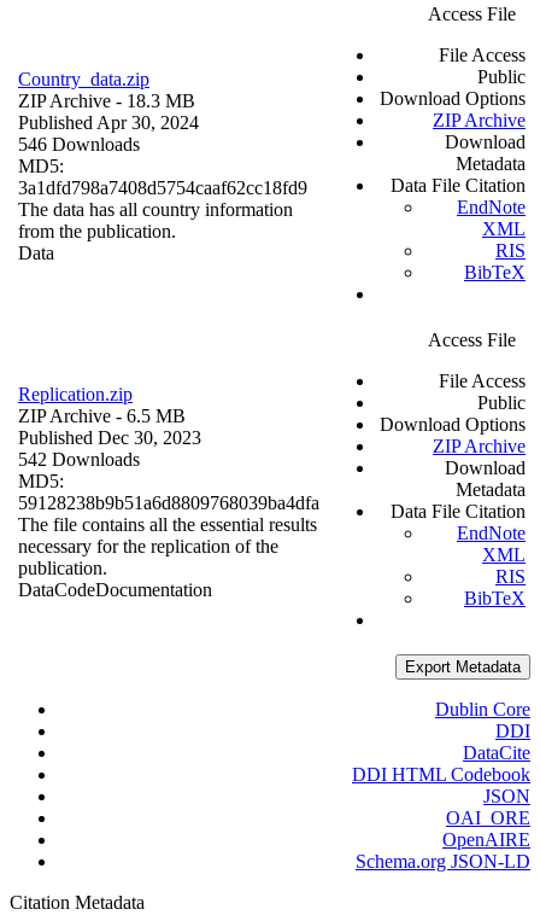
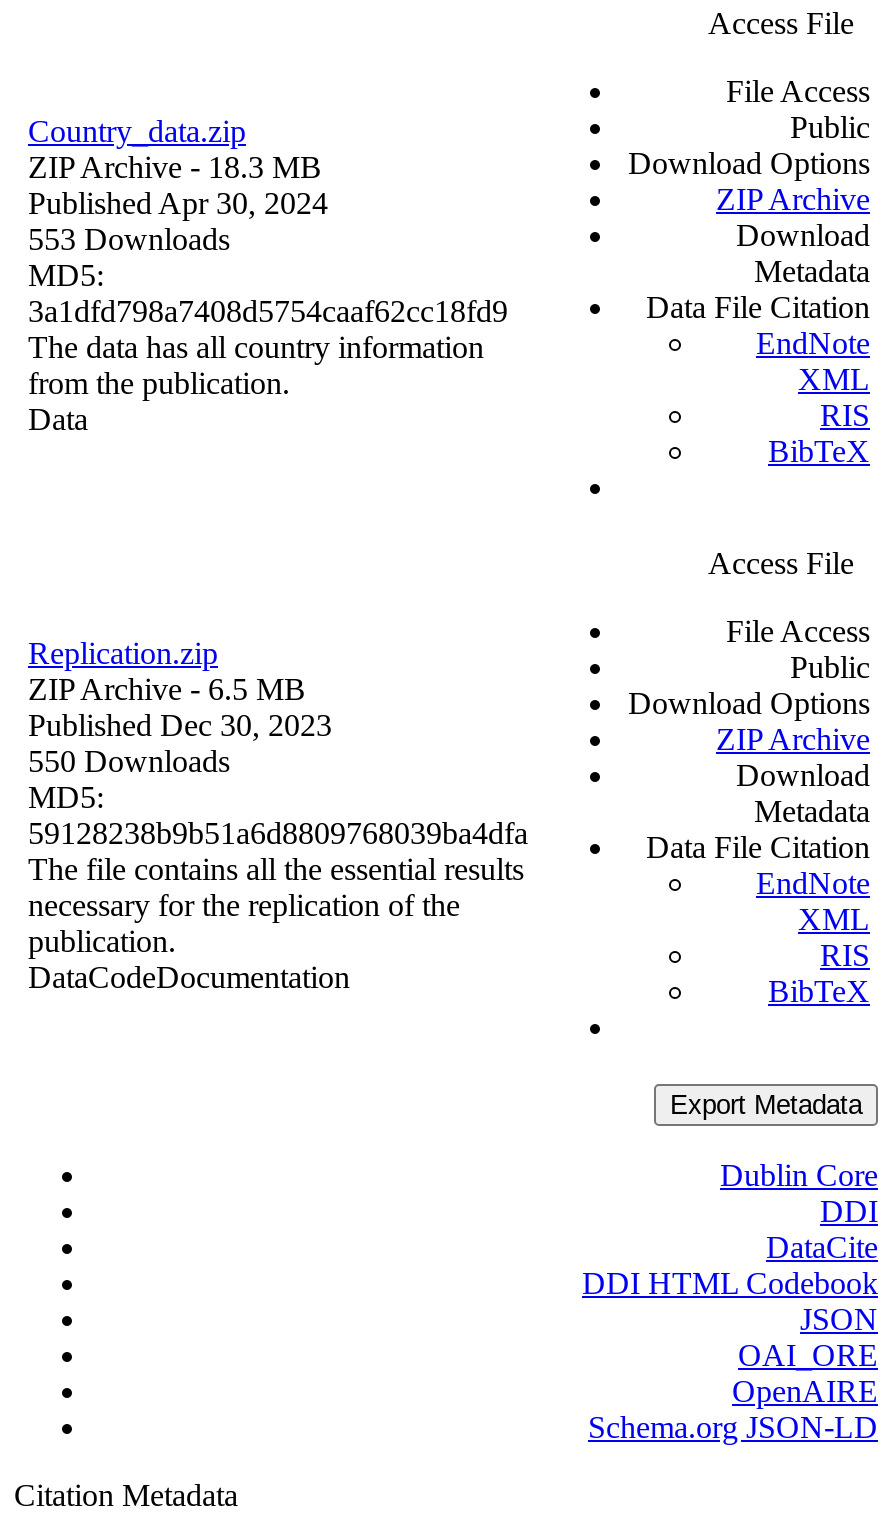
- 546 Downloads
+ 553 Downloads

- 542 Downloads
+ 550 Downloads
